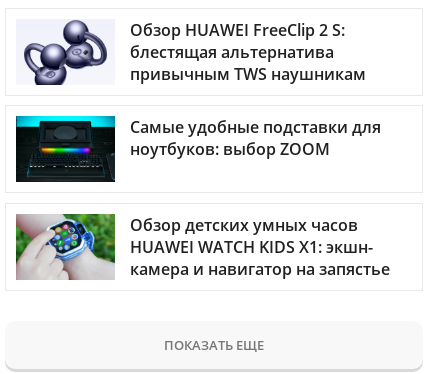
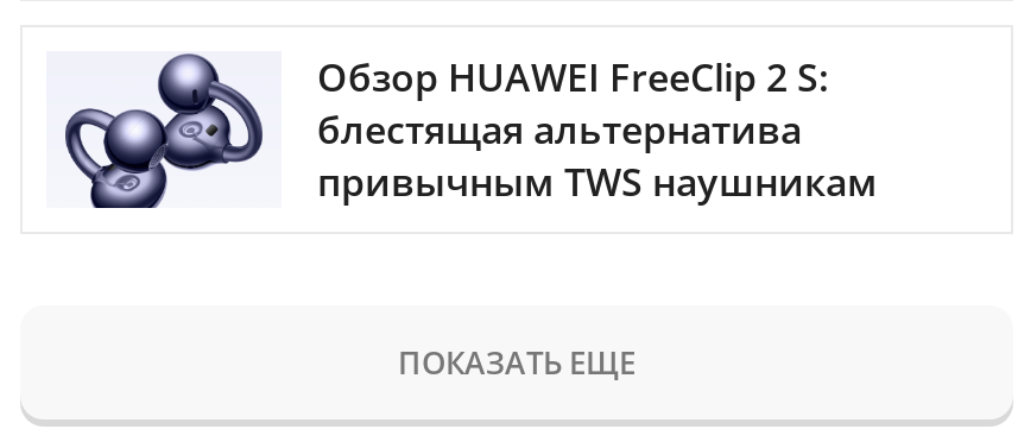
- [image]
- Самые удобные подставки для
- ноутбуков: выбор ZOOM
- Обзор детских умных часов
- HUAWEI WATCH KIDS X1: экшн-
- камера и навигатор на запястье

- [image]
